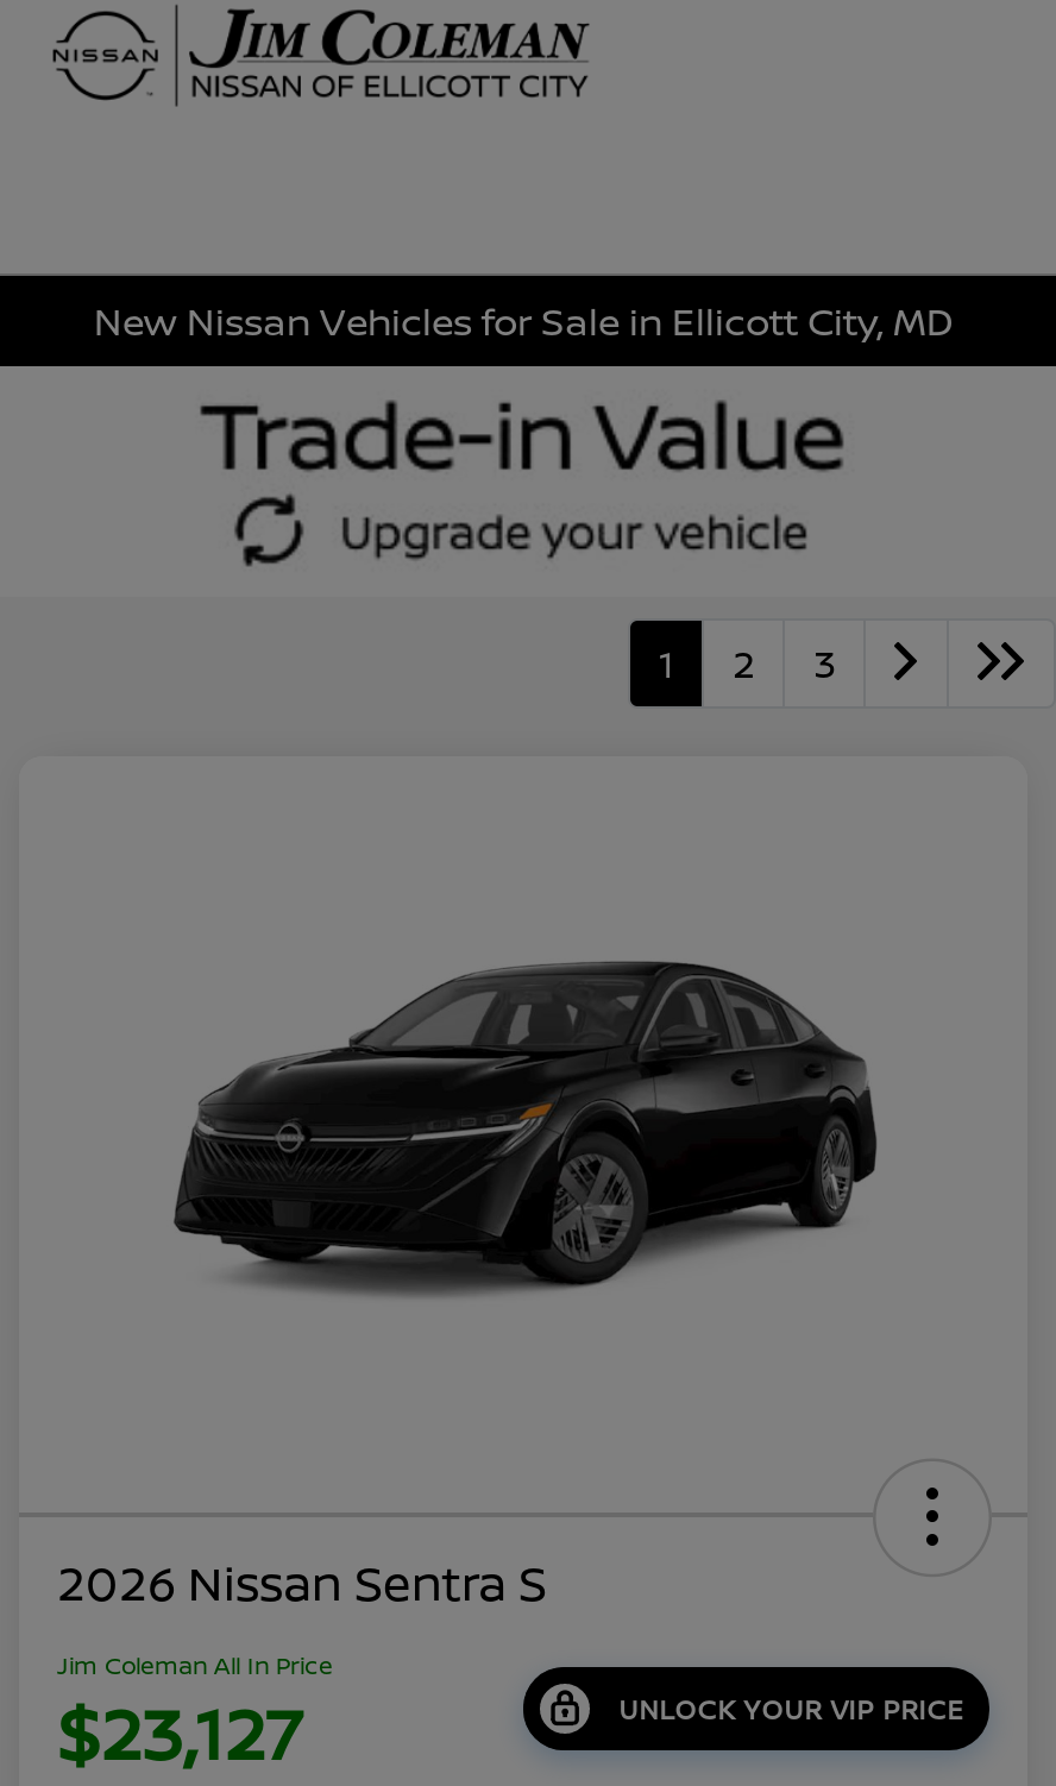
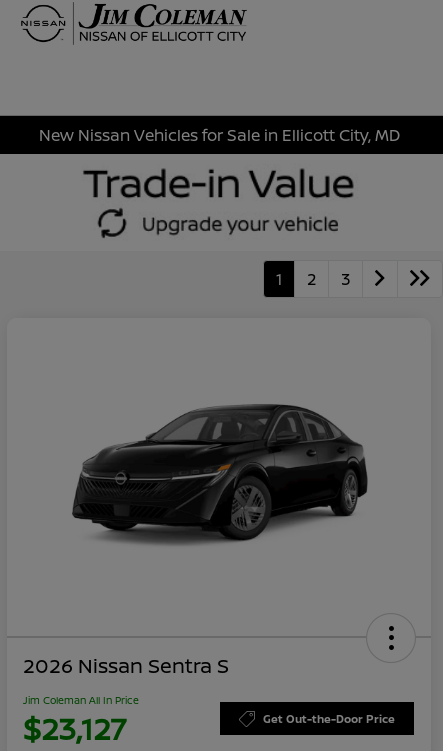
- UNLOCK YOUR VIP PRICE
+ Get Out-the-Door Price
